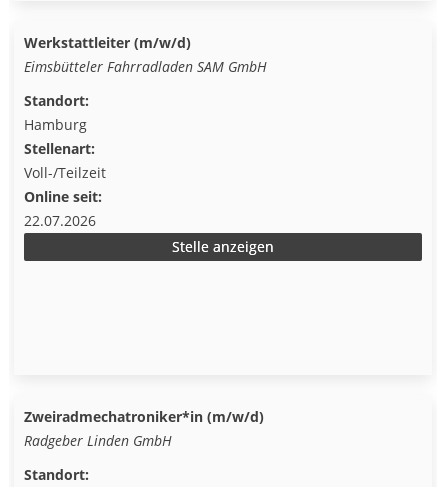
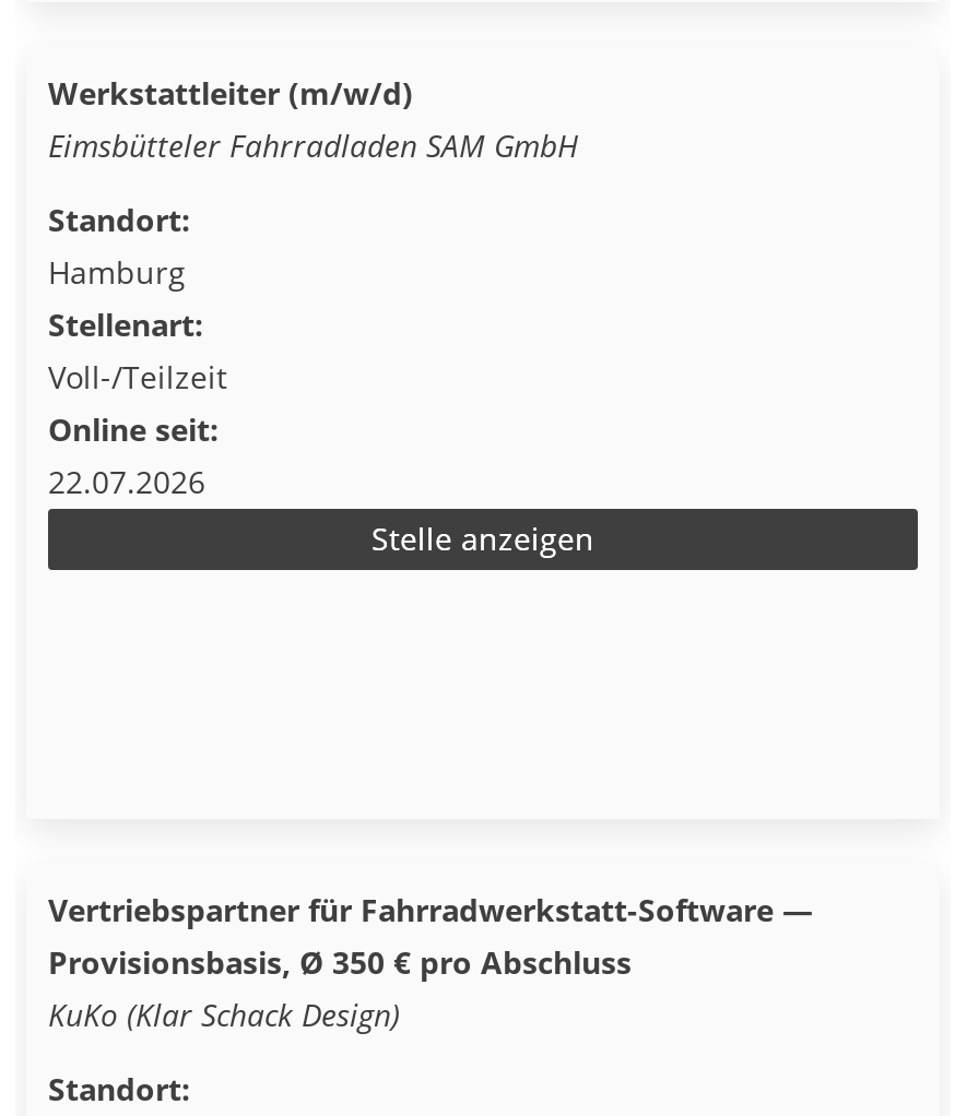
- Zweiradmechatroniker*in (m/w/d)
- Radgeber Linden GmbH
+ Vertriebspartner für Fahrradwerkstatt-Software —
+ Provisionsbasis, Ø 350 € pro Abschluss
+ KuKo (Klar Schack Design)
